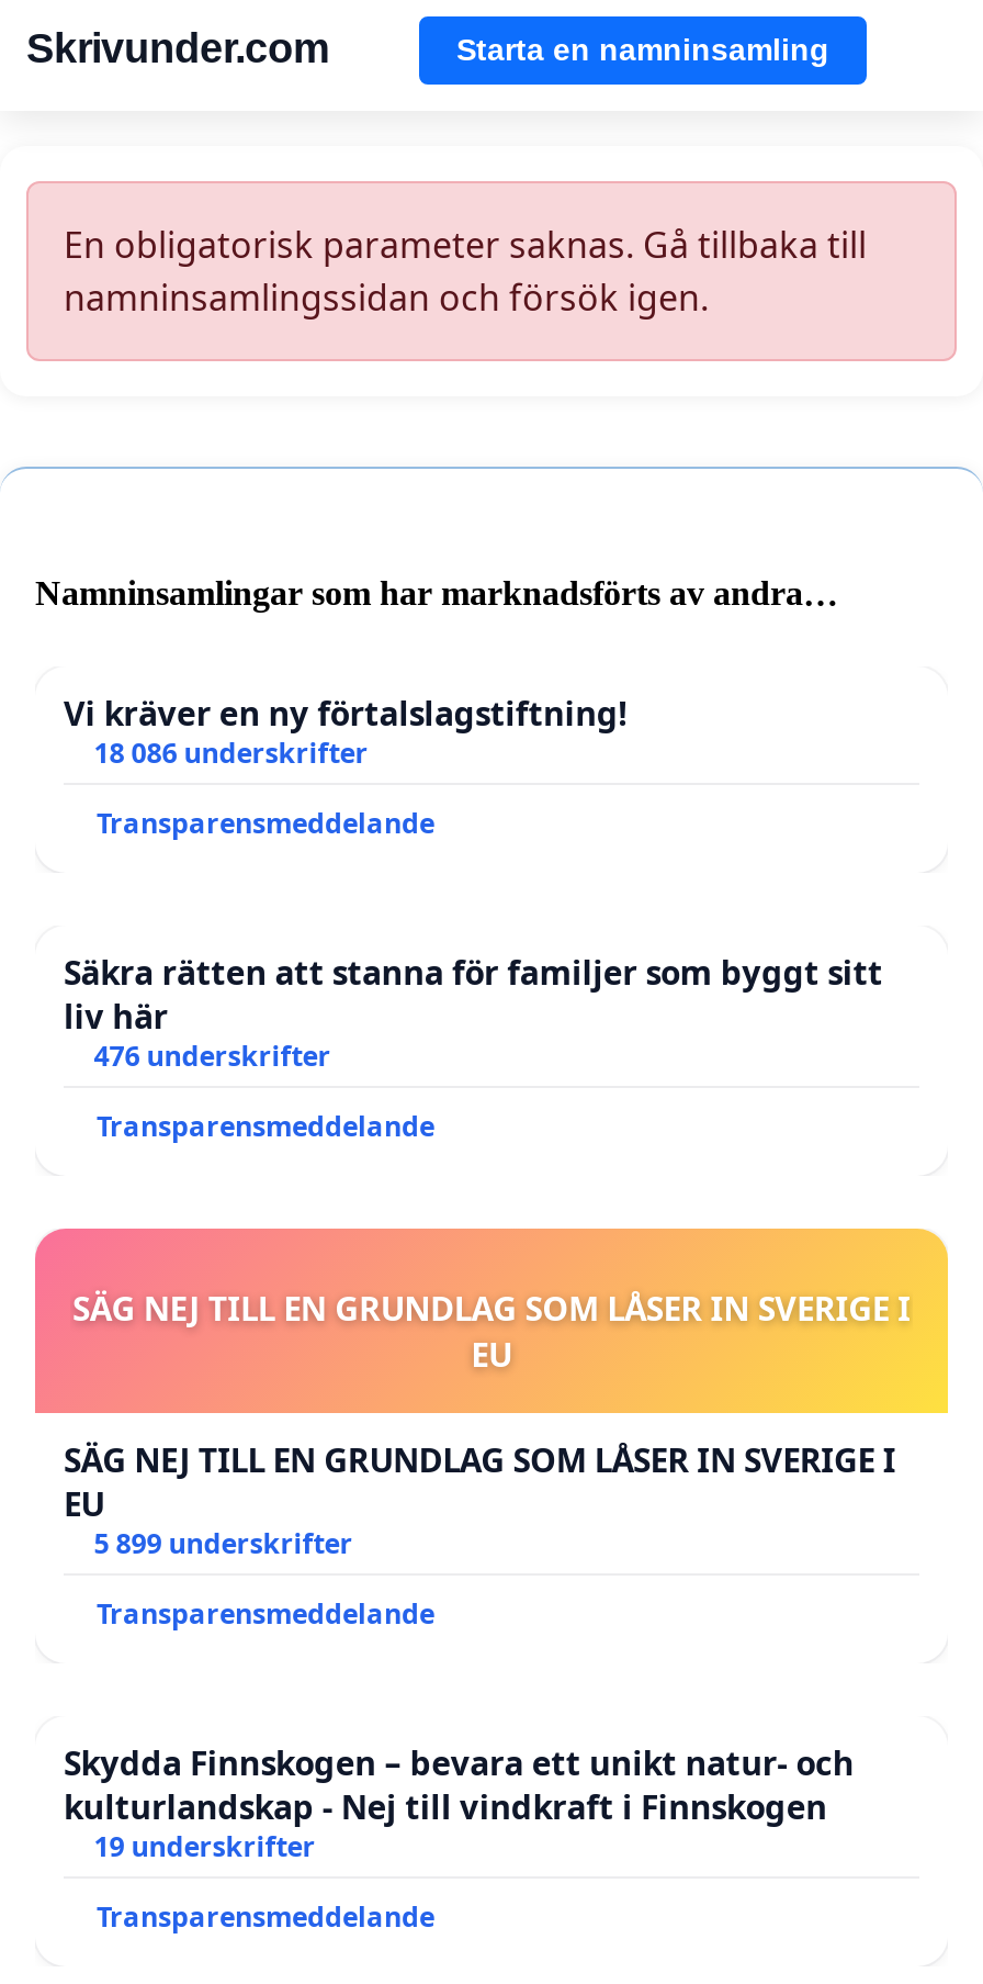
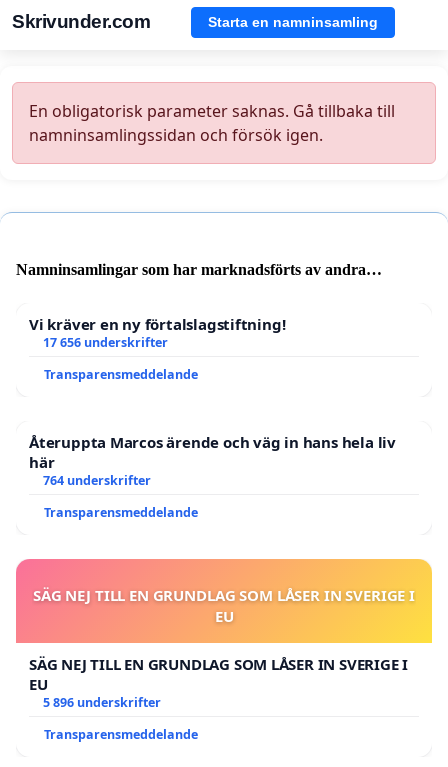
- 18 086 underskrifter
+ 17 656 underskrifter

- Säkra rätten att stanna för familjer som byggt sitt
- liv här
- 476 underskrifter
+ Återuppta Marcos ärende och väg in hans hela liv
+ här
+ 764 underskrifter

- 5 899 underskrifter
- Transparensmeddelande
- Skydda Finnskogen – bevara ett unikt natur- och
- kulturlandskap - Nej till vindkraft i Finnskogen
- 19 underskrifter
+ 5 896 underskrifter
